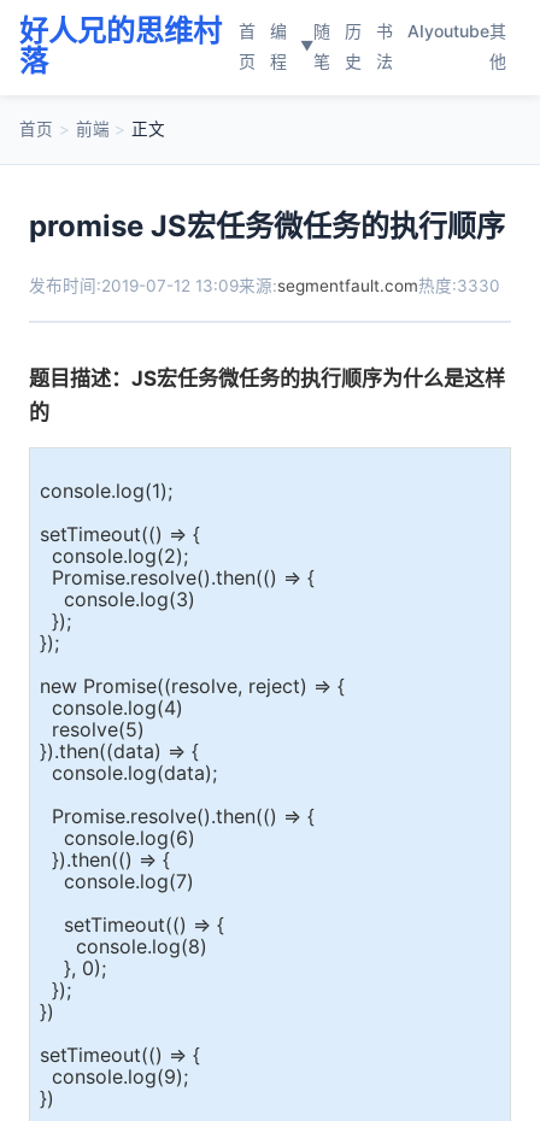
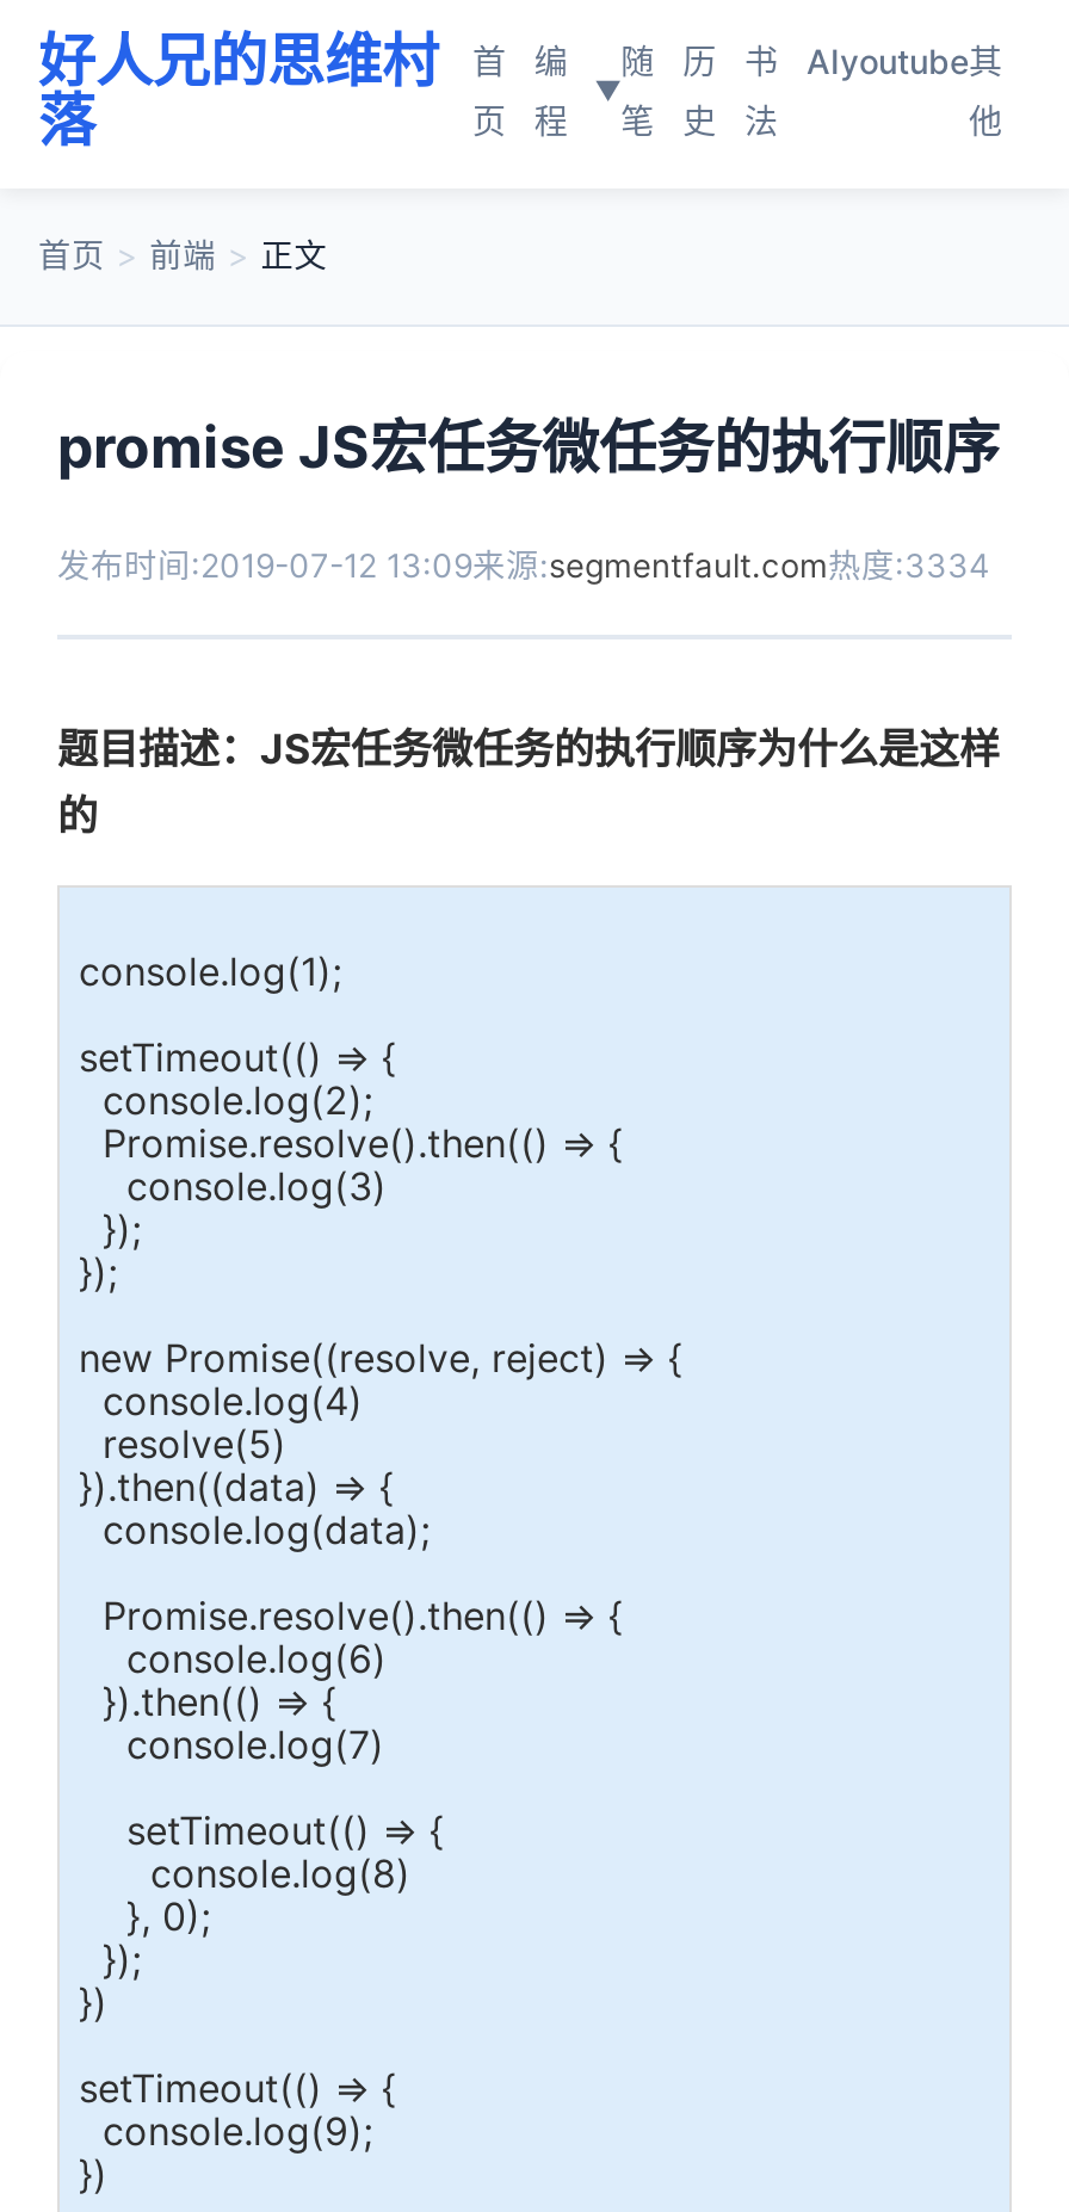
- 发布时间:2019-07-12 13:09来源:segmentfault.com热度:3330
+ 发布时间:2019-07-12 13:09来源:segmentfault.com热度:3334
